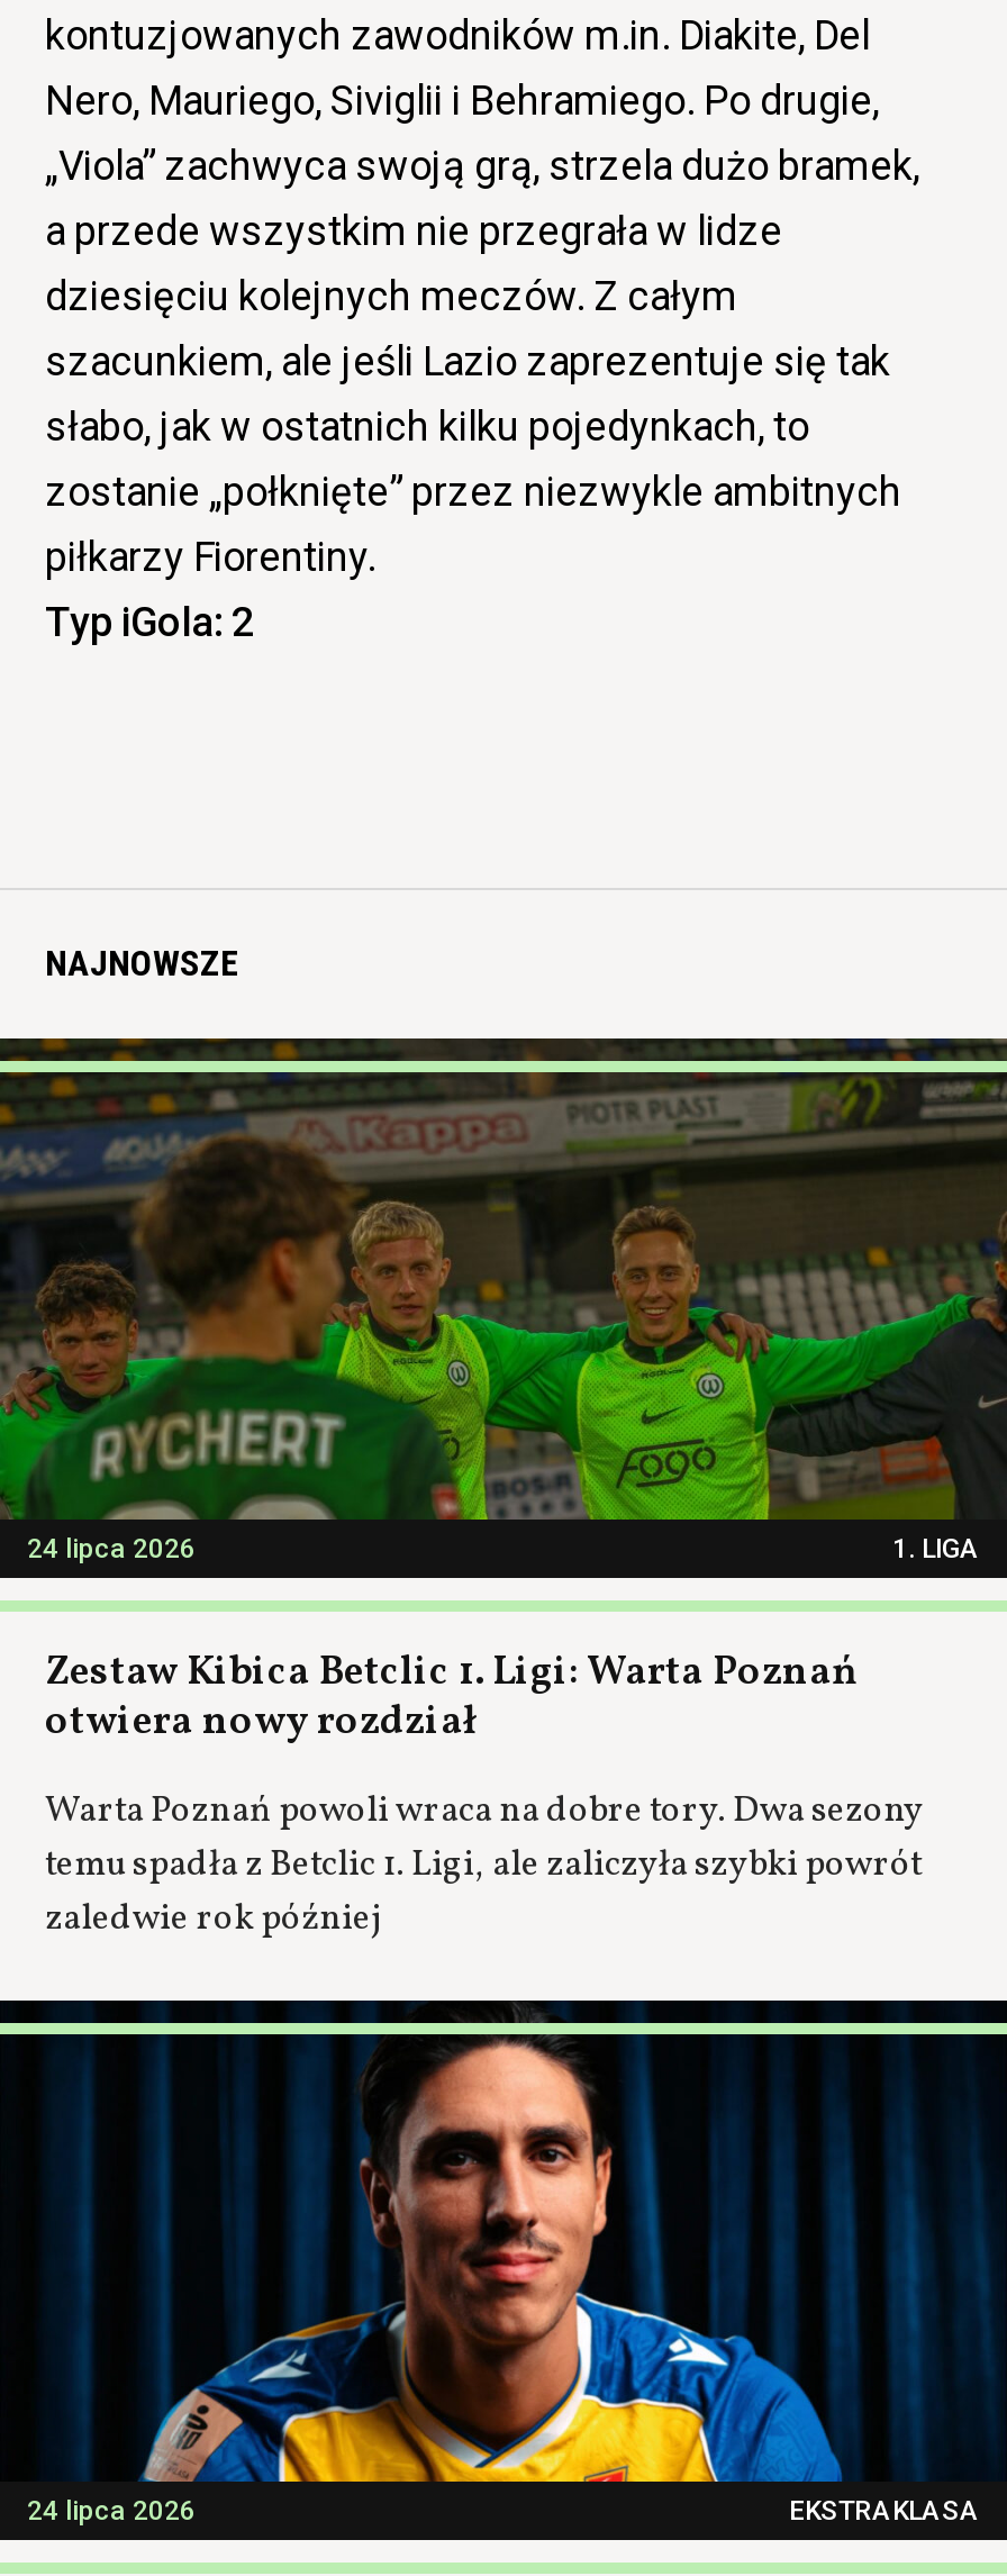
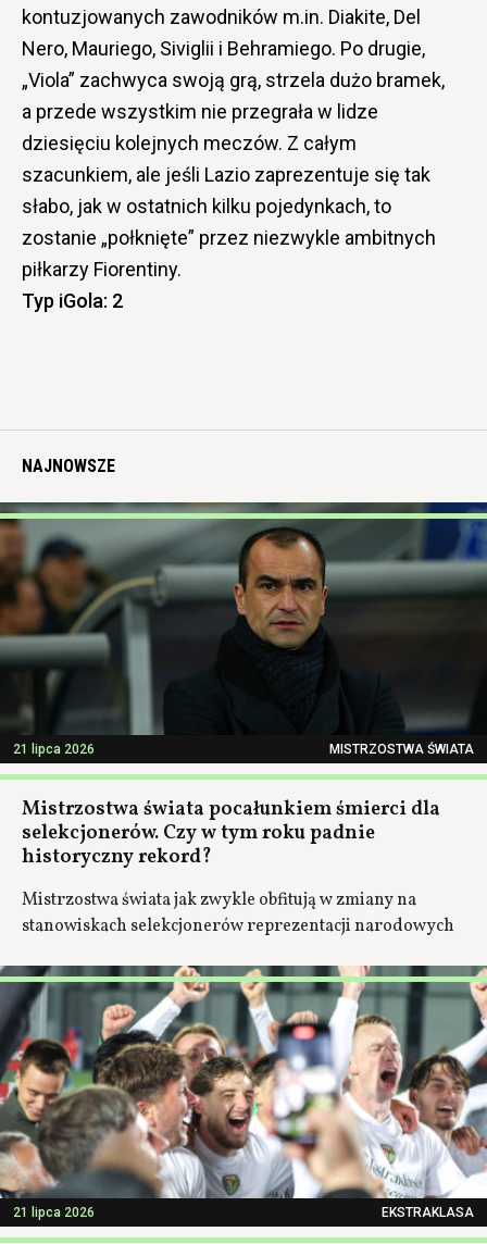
- [image]
- 24 lipca 2026
- 1. LIGA
+ [image]
+ 21 lipca 2026
+ MISTRZOSTWA ŚWIATA

- Zestaw Kibica Betclic 1. Ligi: Warta Poznań
- otwiera nowy rozdział
+ Mistrzostwa świata pocałunkiem śmierci dla
+ selekcjonerów. Czy w tym roku padnie
+ historyczny rekord?

- Warta Poznań powoli wraca na dobre tory. Dwa sezony
- temu spadła z Betclic 1. Ligi, ale zaliczyła szybki powrót
- zaledwie rok później
+ Mistrzostwa świata jak zwykle obfitują w zmiany na
+ stanowiskach selekcjonerów reprezentacji narodowych

- [image]
- 24 lipca 2026
+ [image]
+ 21 lipca 2026
